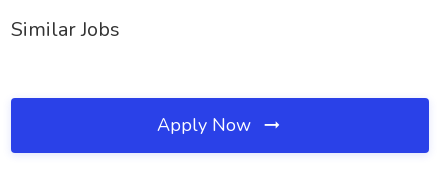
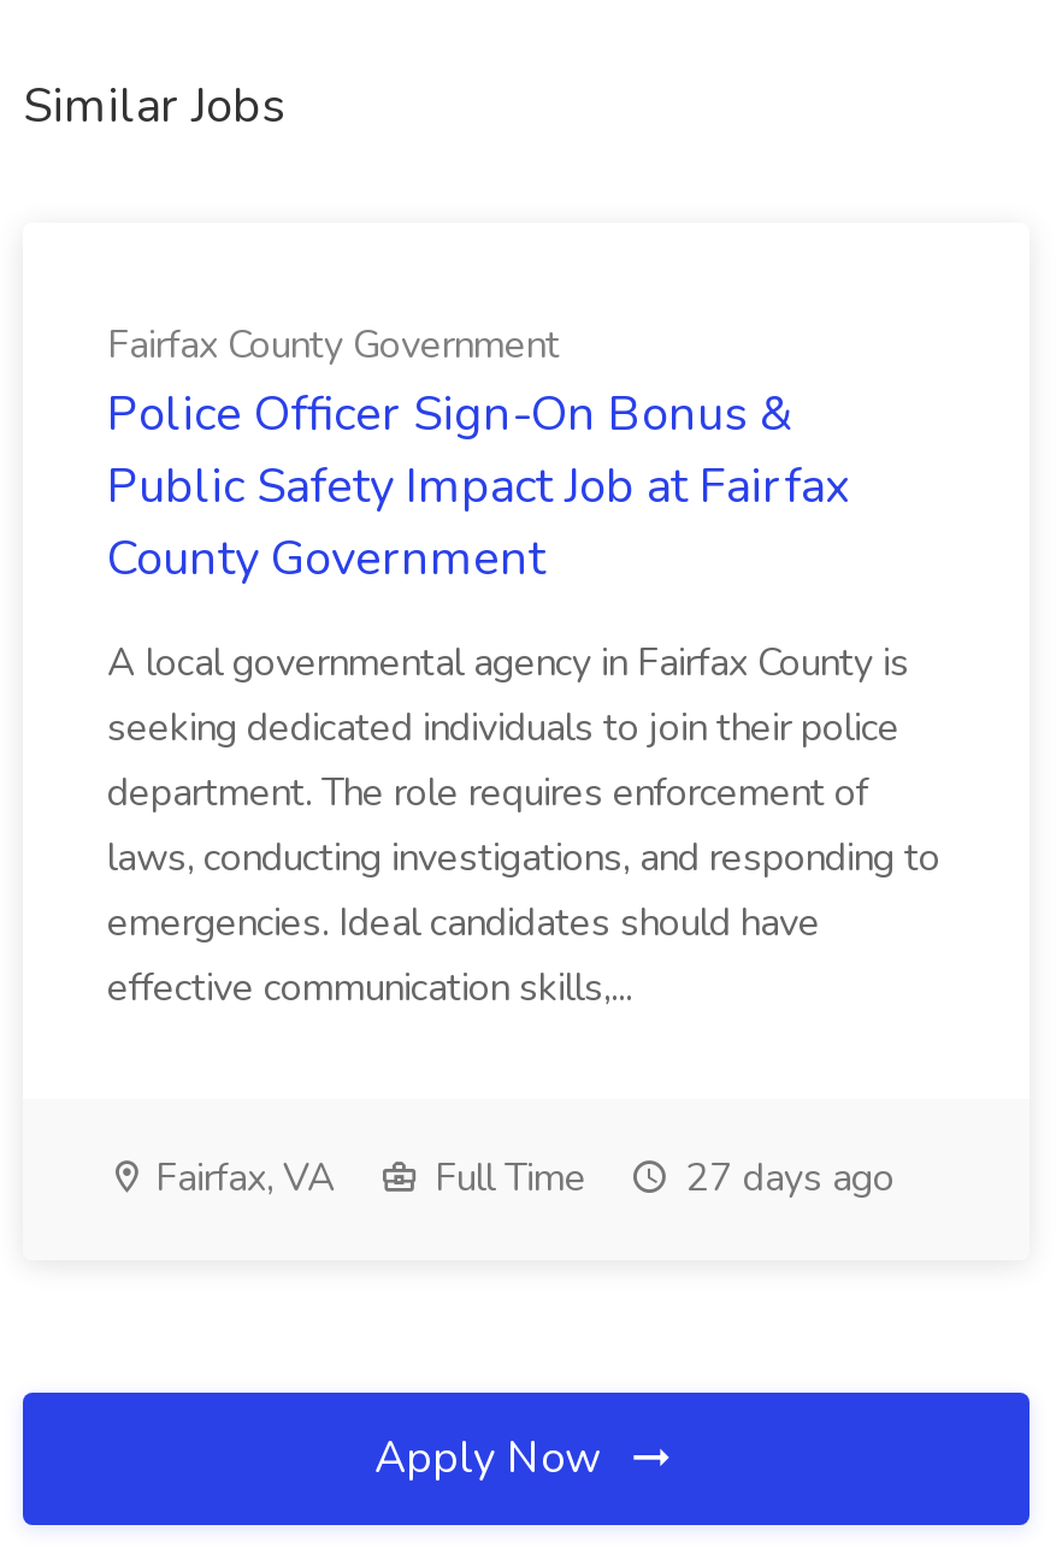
+ Fairfax County Government
+ Police Officer Sign-On Bonus &
+ Public Safety Impact Job at Fairfax
+ County Government
+ A local governmental agency in Fairfax County is
+ seeking dedicated individuals to join their police
+ department. The role requires enforcement of
+ laws, conducting investigations, and responding to
+ emergencies. Ideal candidates should have
+ effective communication skills,...

+ Fairfax, VA
+ Full Time
+ 27 days ago
